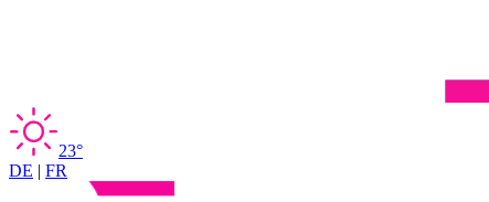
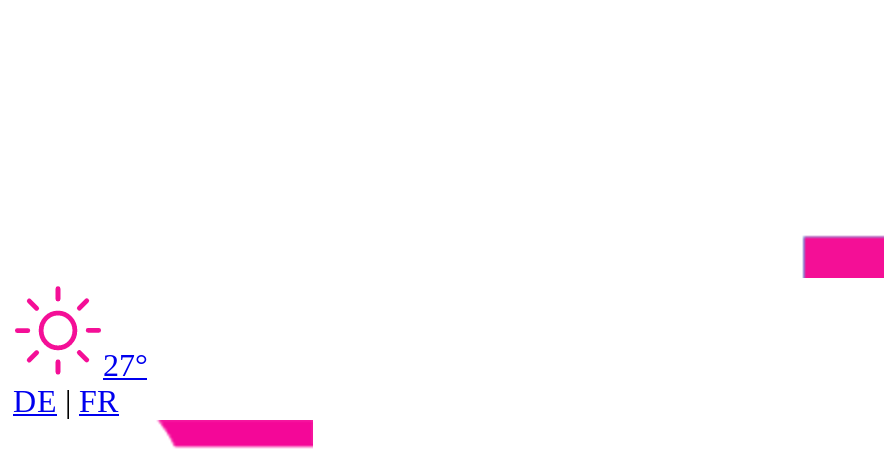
- 23°
+ 27°
